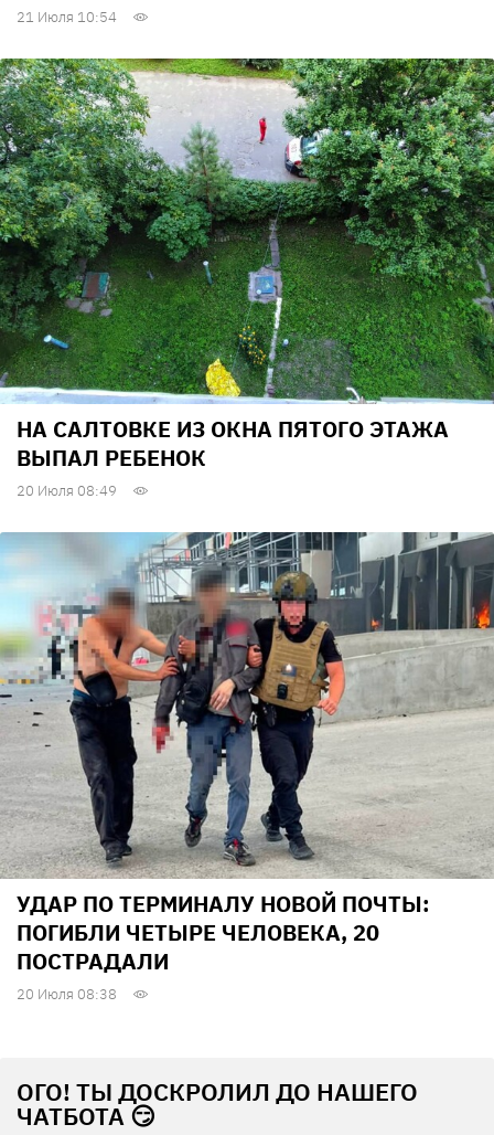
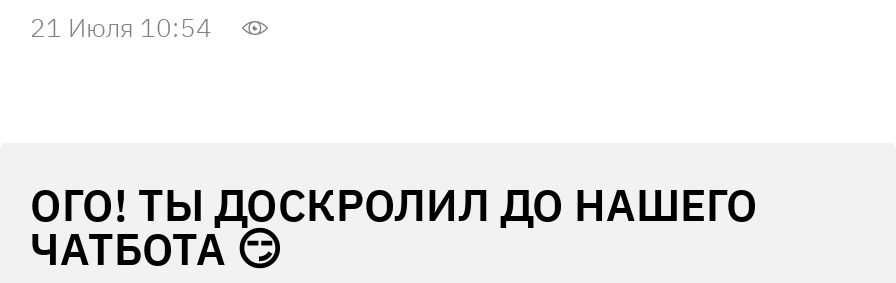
- [image]
- НА САЛТОВКЕ ИЗ ОКНА ПЯТОГО ЭТАЖА
- ВЫПАЛ РЕБЕНОК
- 20 Июля 08:49

- [image]
- УДАР ПО ТЕРМИНАЛУ НОВОЙ ПОЧТЫ:
- ПОГИБЛИ ЧЕТЫРЕ ЧЕЛОВЕКА, 20
- ПОСТРАДАЛИ
- 20 Июля 08:38
